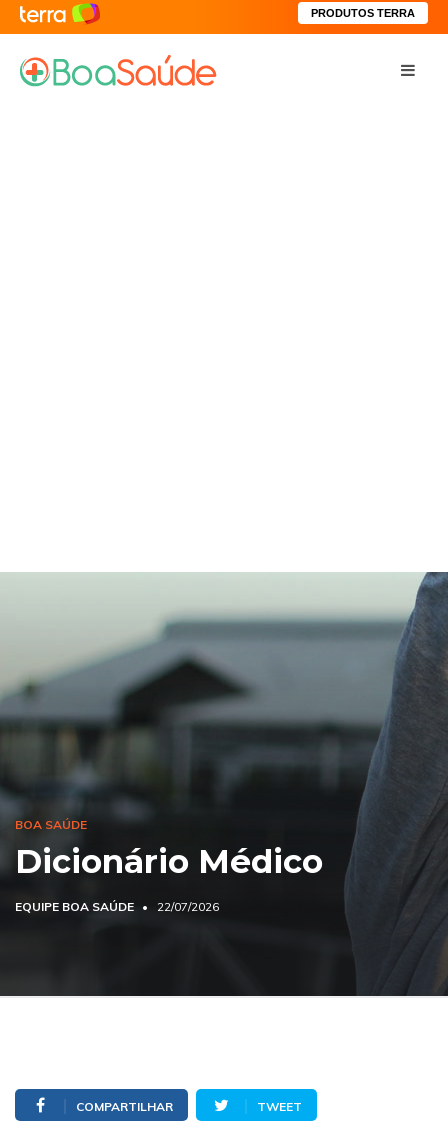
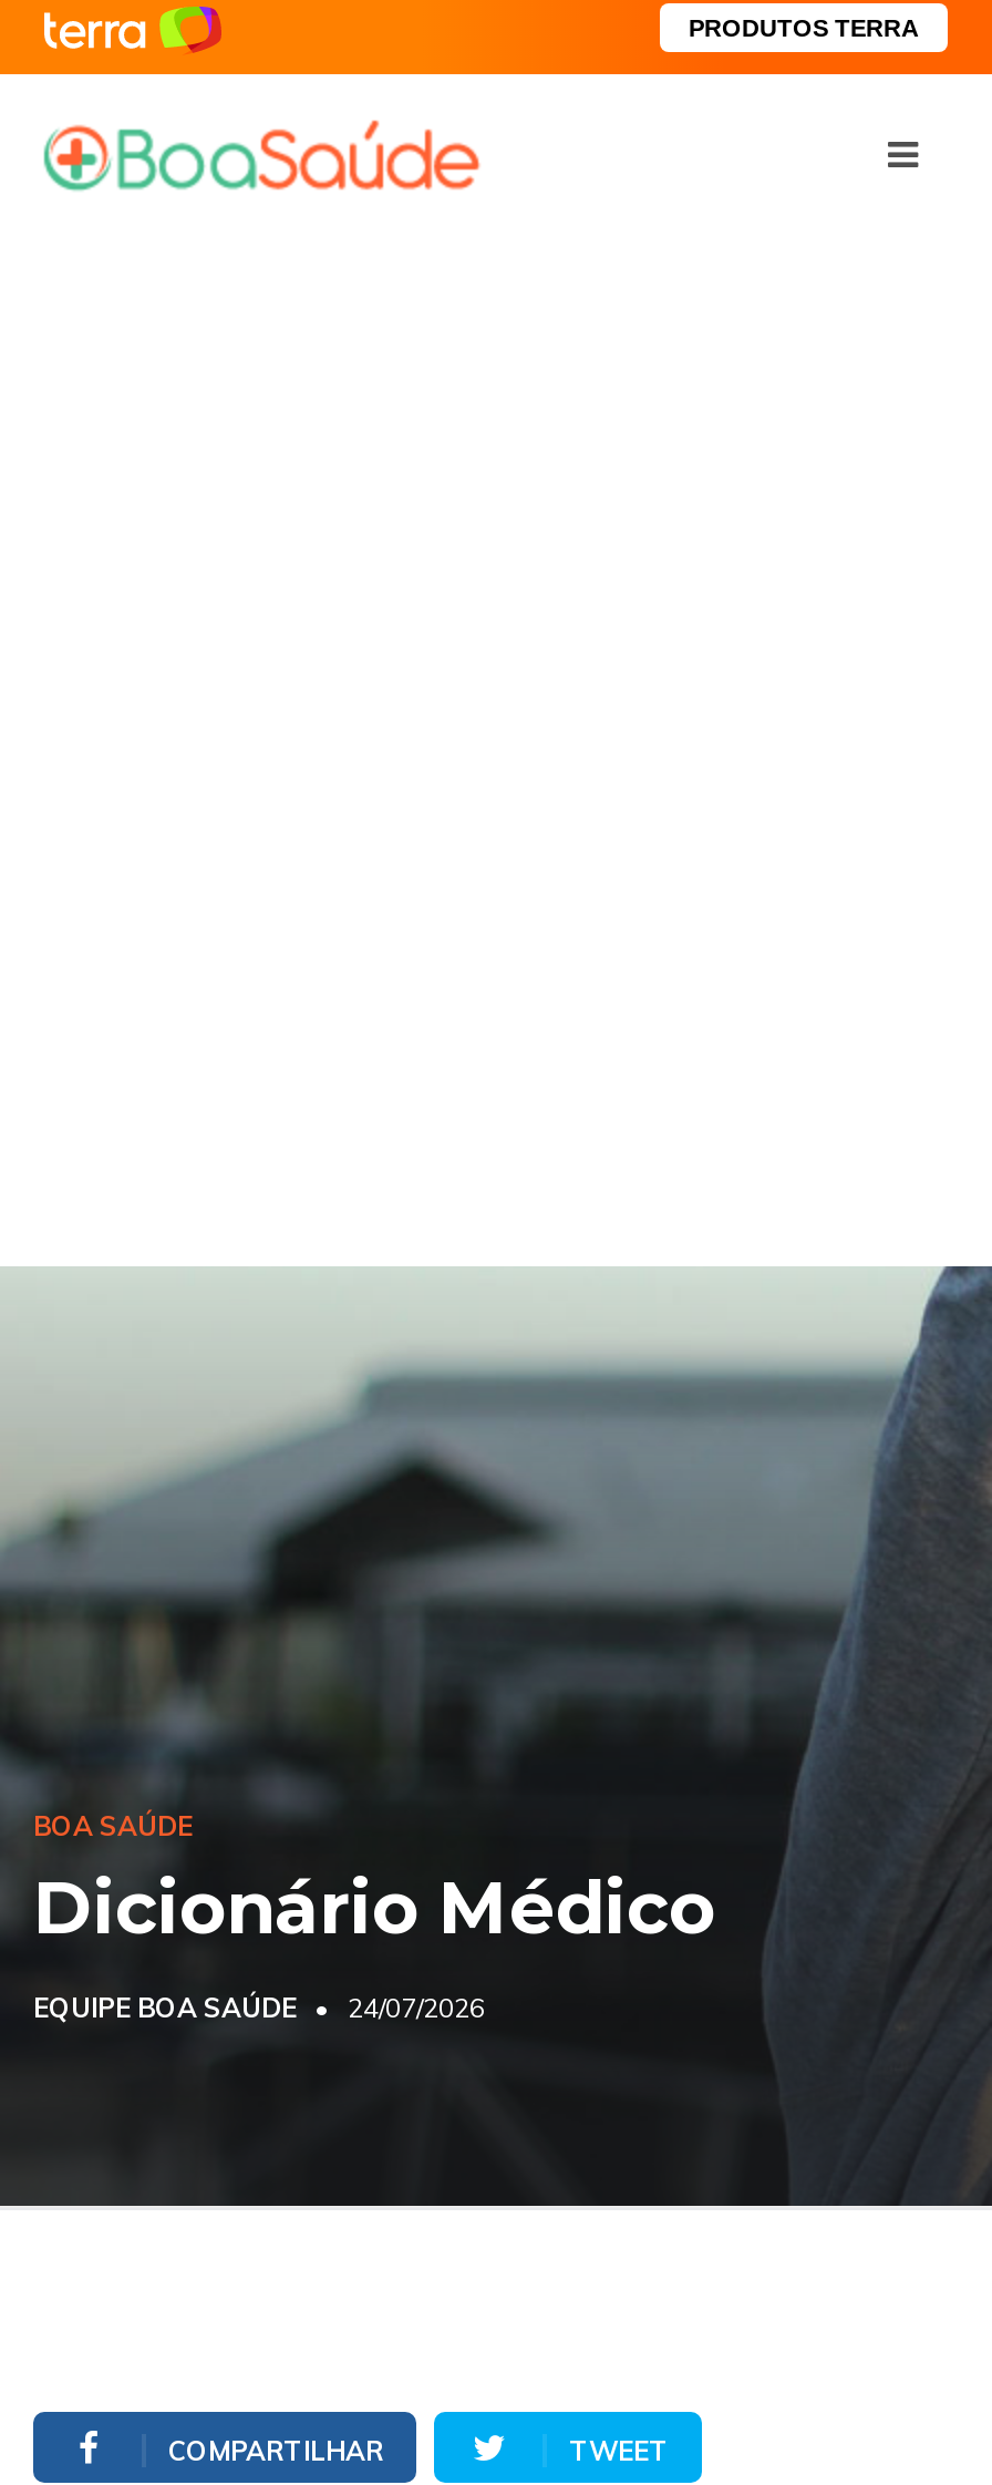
- EQUIPE BOA SAÚDE 22/07/2026
+ EQUIPE BOA SAÚDE 24/07/2026
